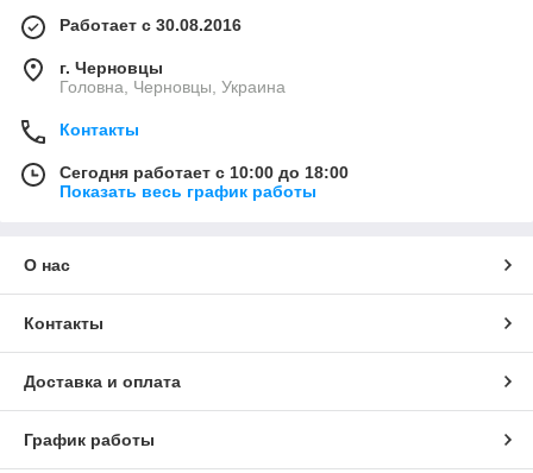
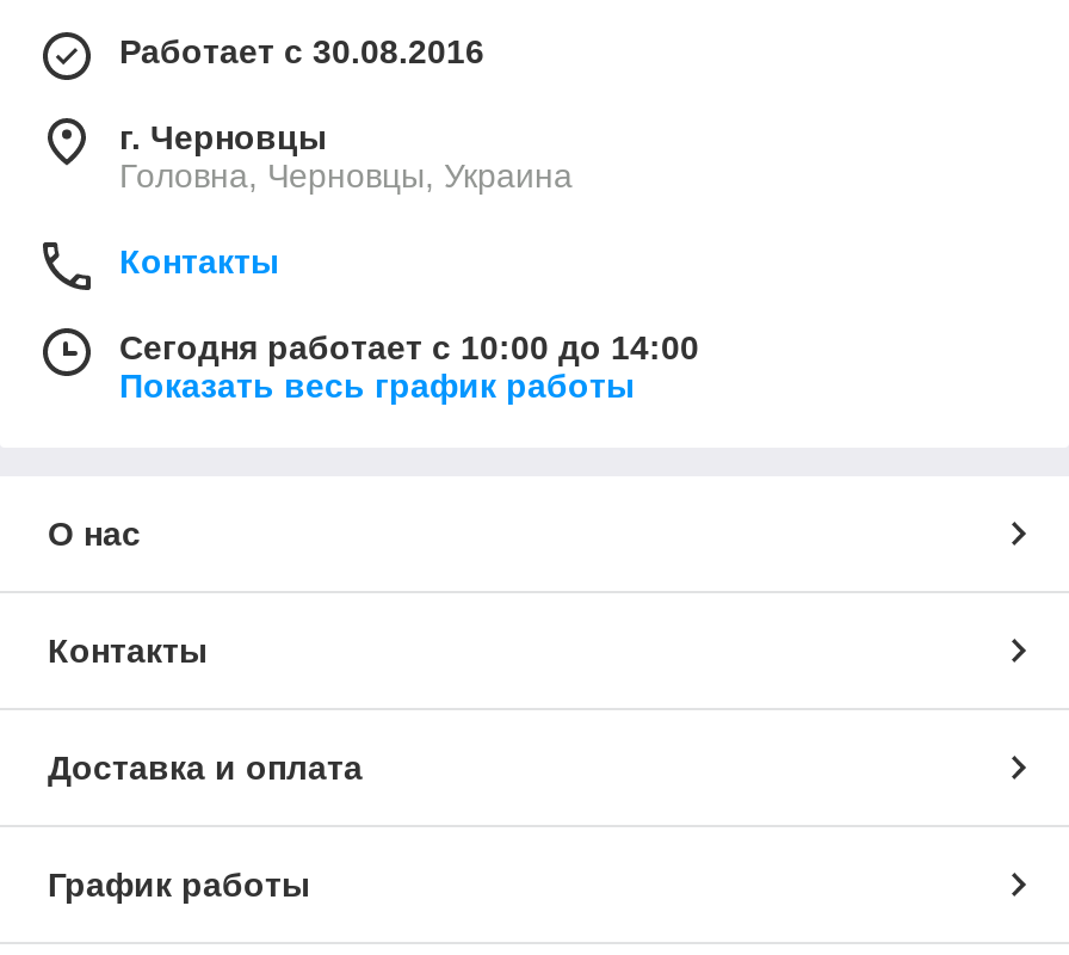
- Сегодня работает с 10:00 до 18:00
+ Сегодня работает с 10:00 до 14:00
